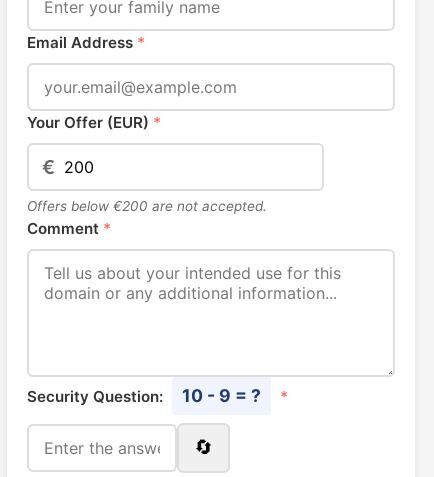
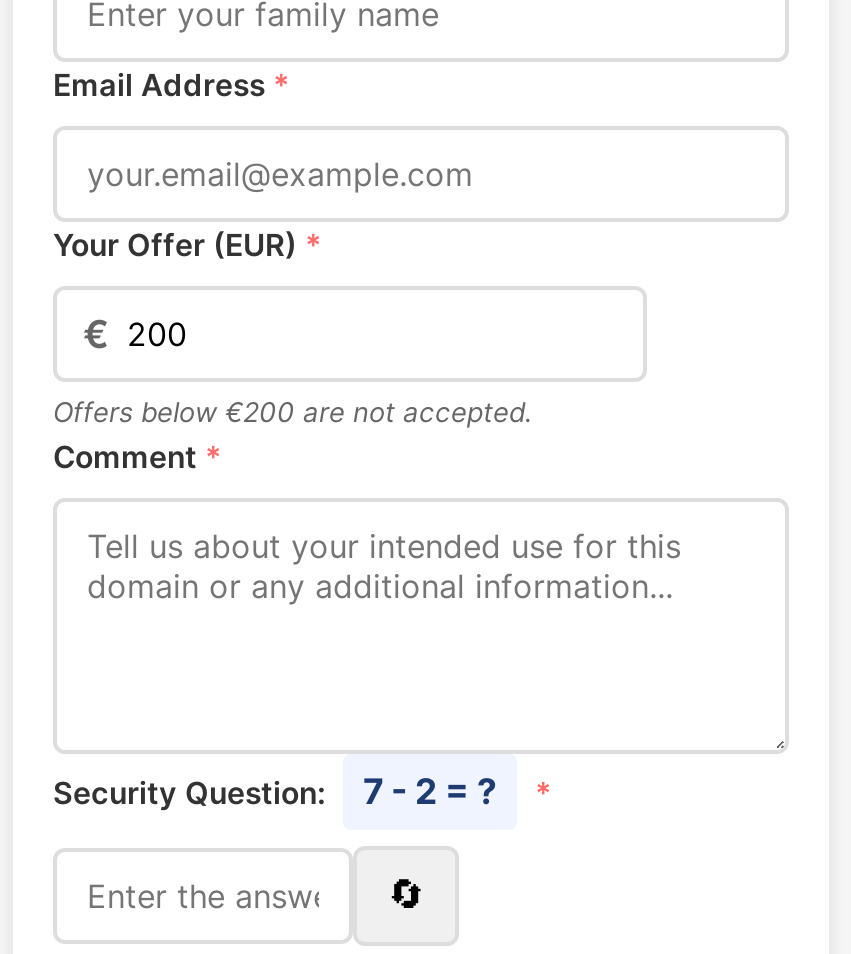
- 10 - 9 = ?
+ 7 - 2 = ?
